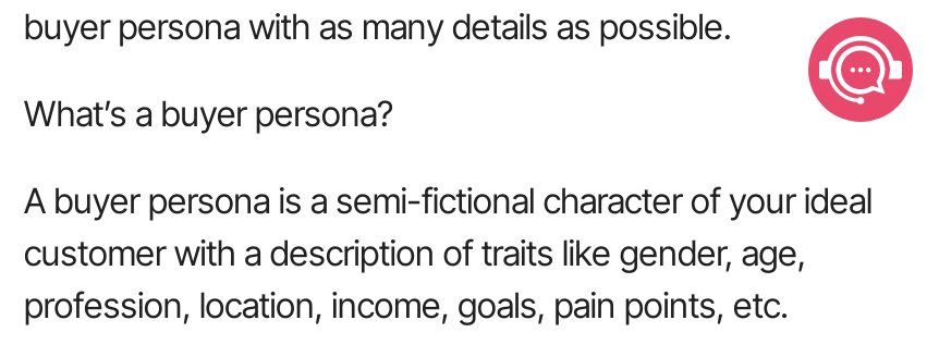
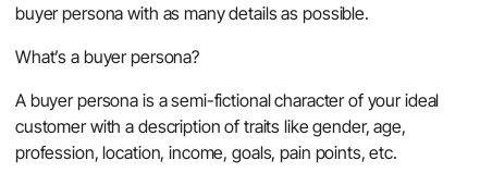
- [image]
